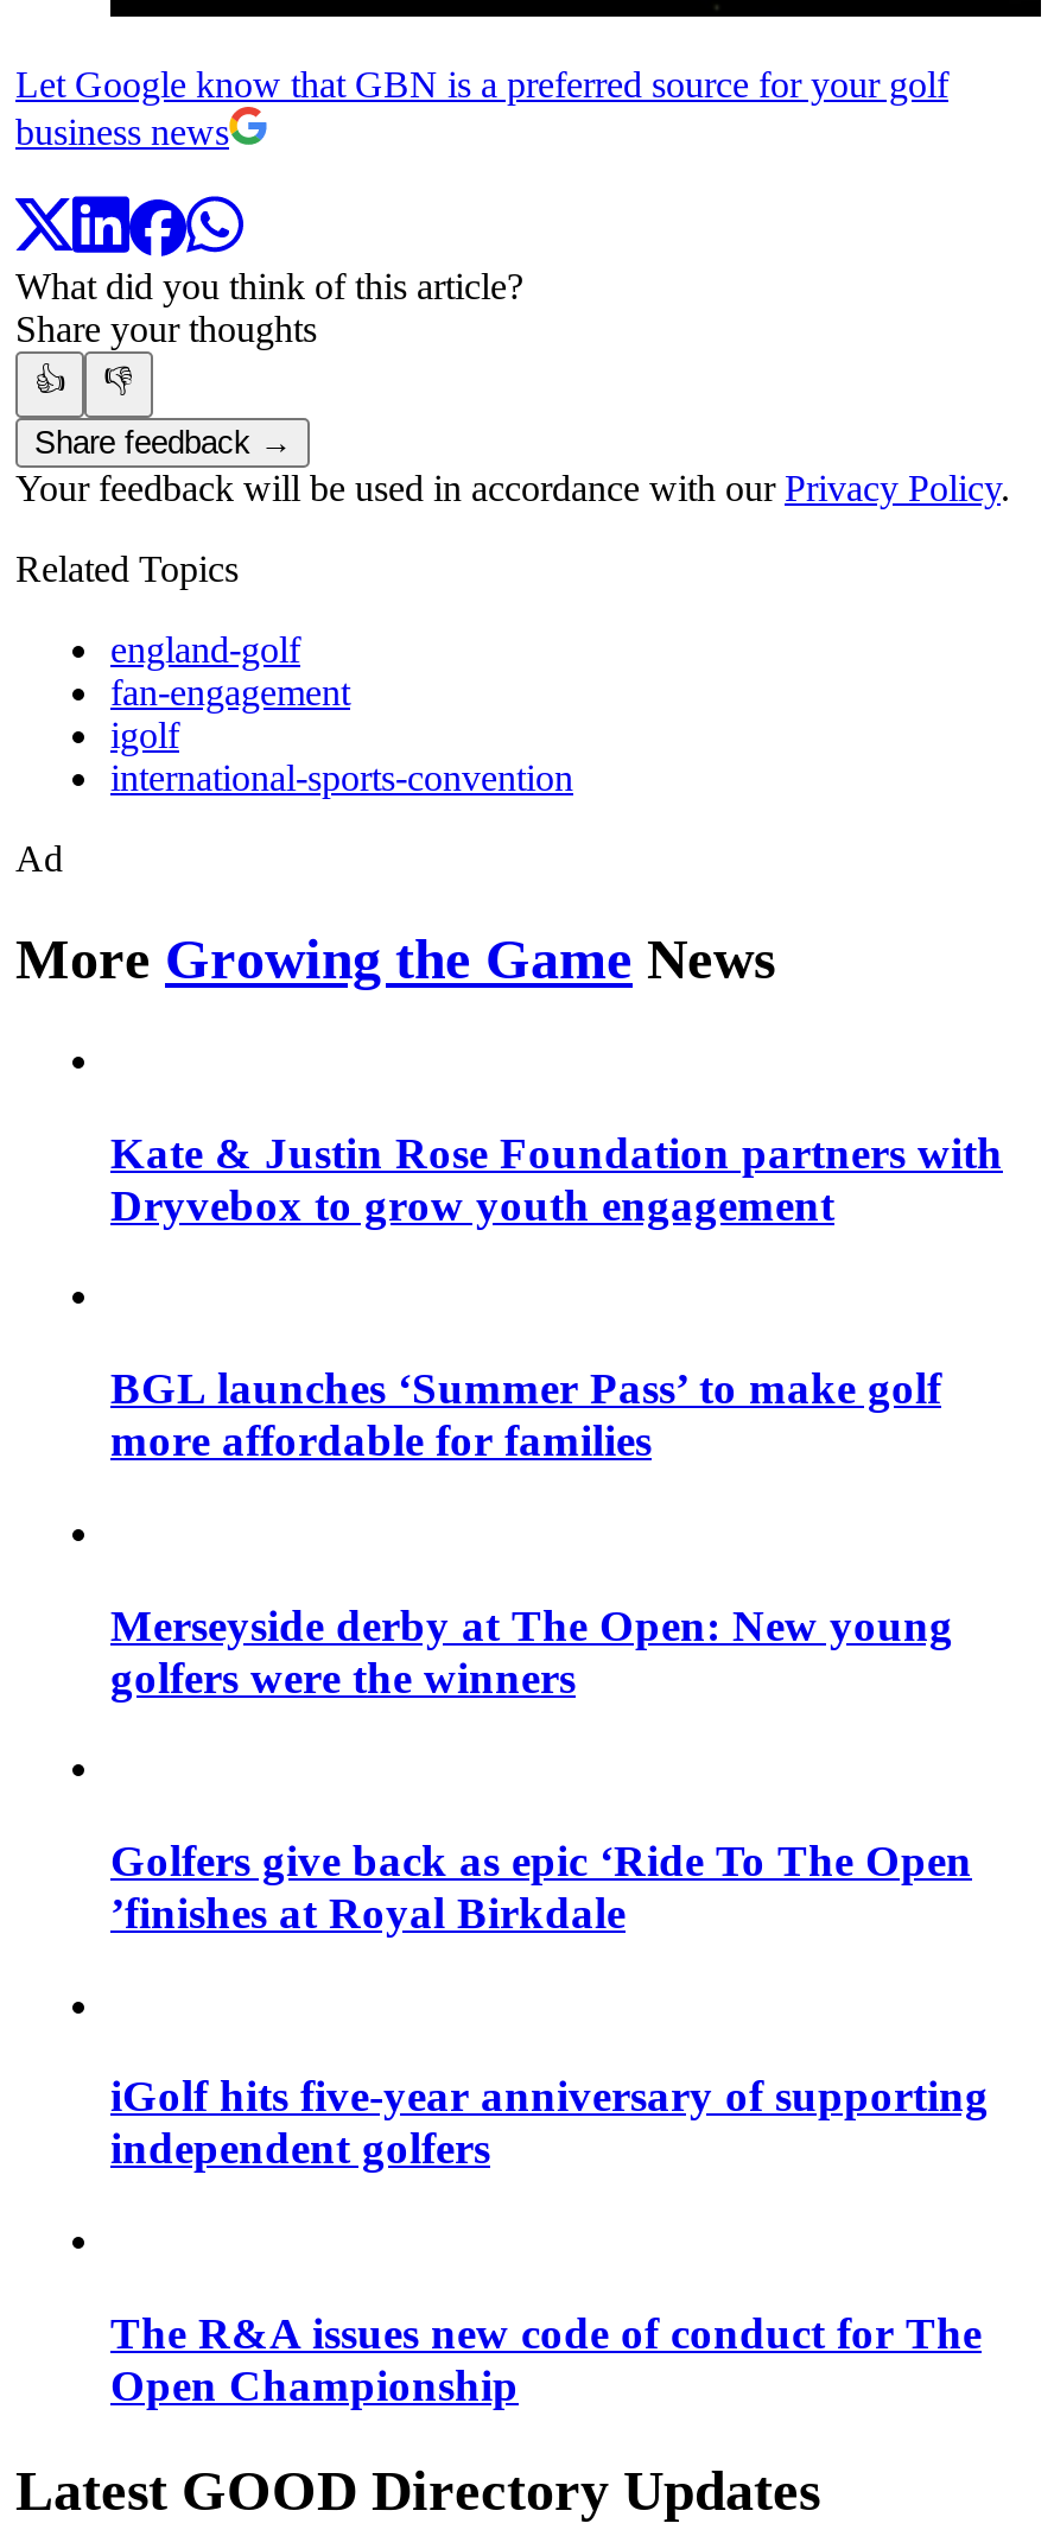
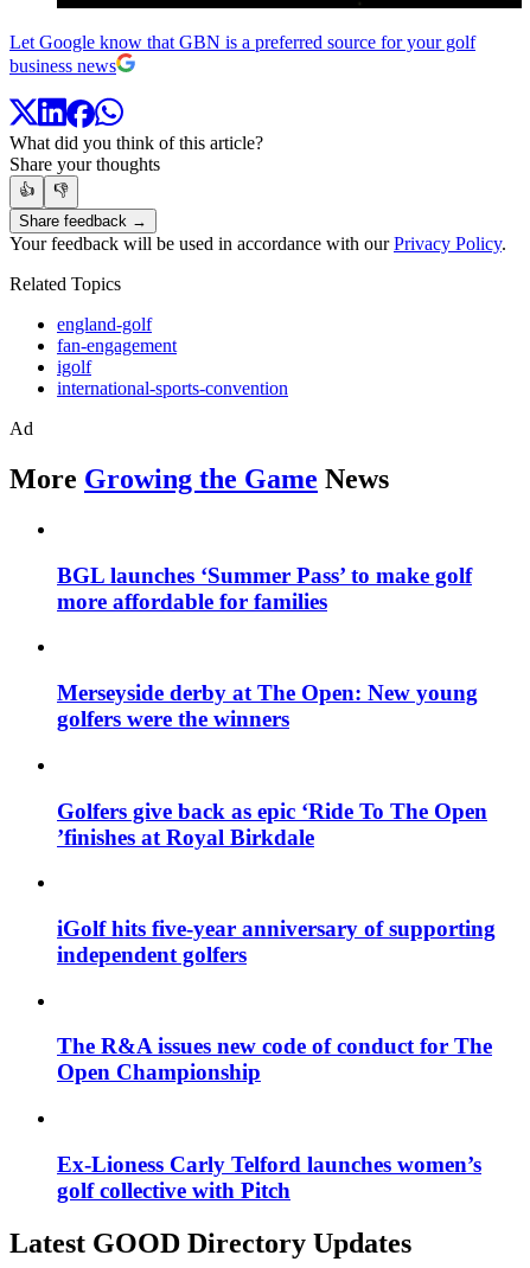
- Kate & Justin Rose Foundation partners with
- Dryvebox to grow youth engagement

moved up: BGL launches ‘Summer Pass’ to make golf | more affordable for families | Merseyside derby at The Open: New young | ... | The R&A issues new code of conduct for The | Open Championship

+ Ex-Lioness Carly Telford launches women’s
+ golf collective with Pitch
